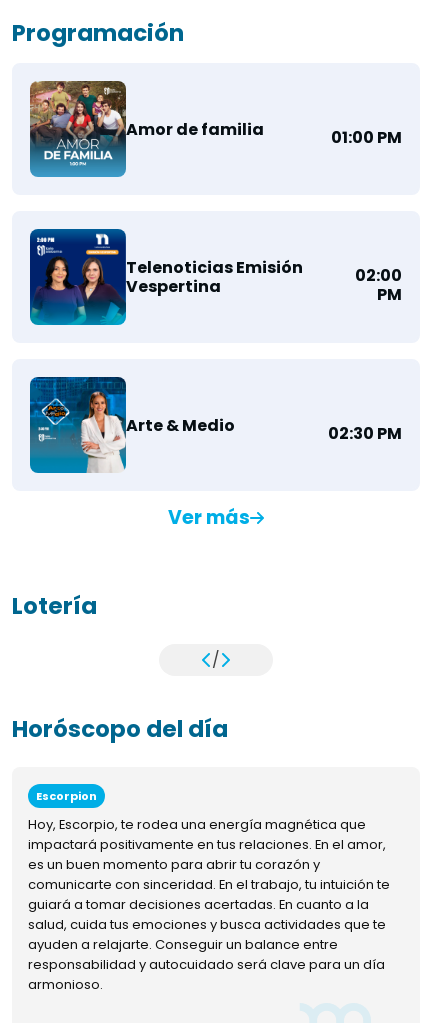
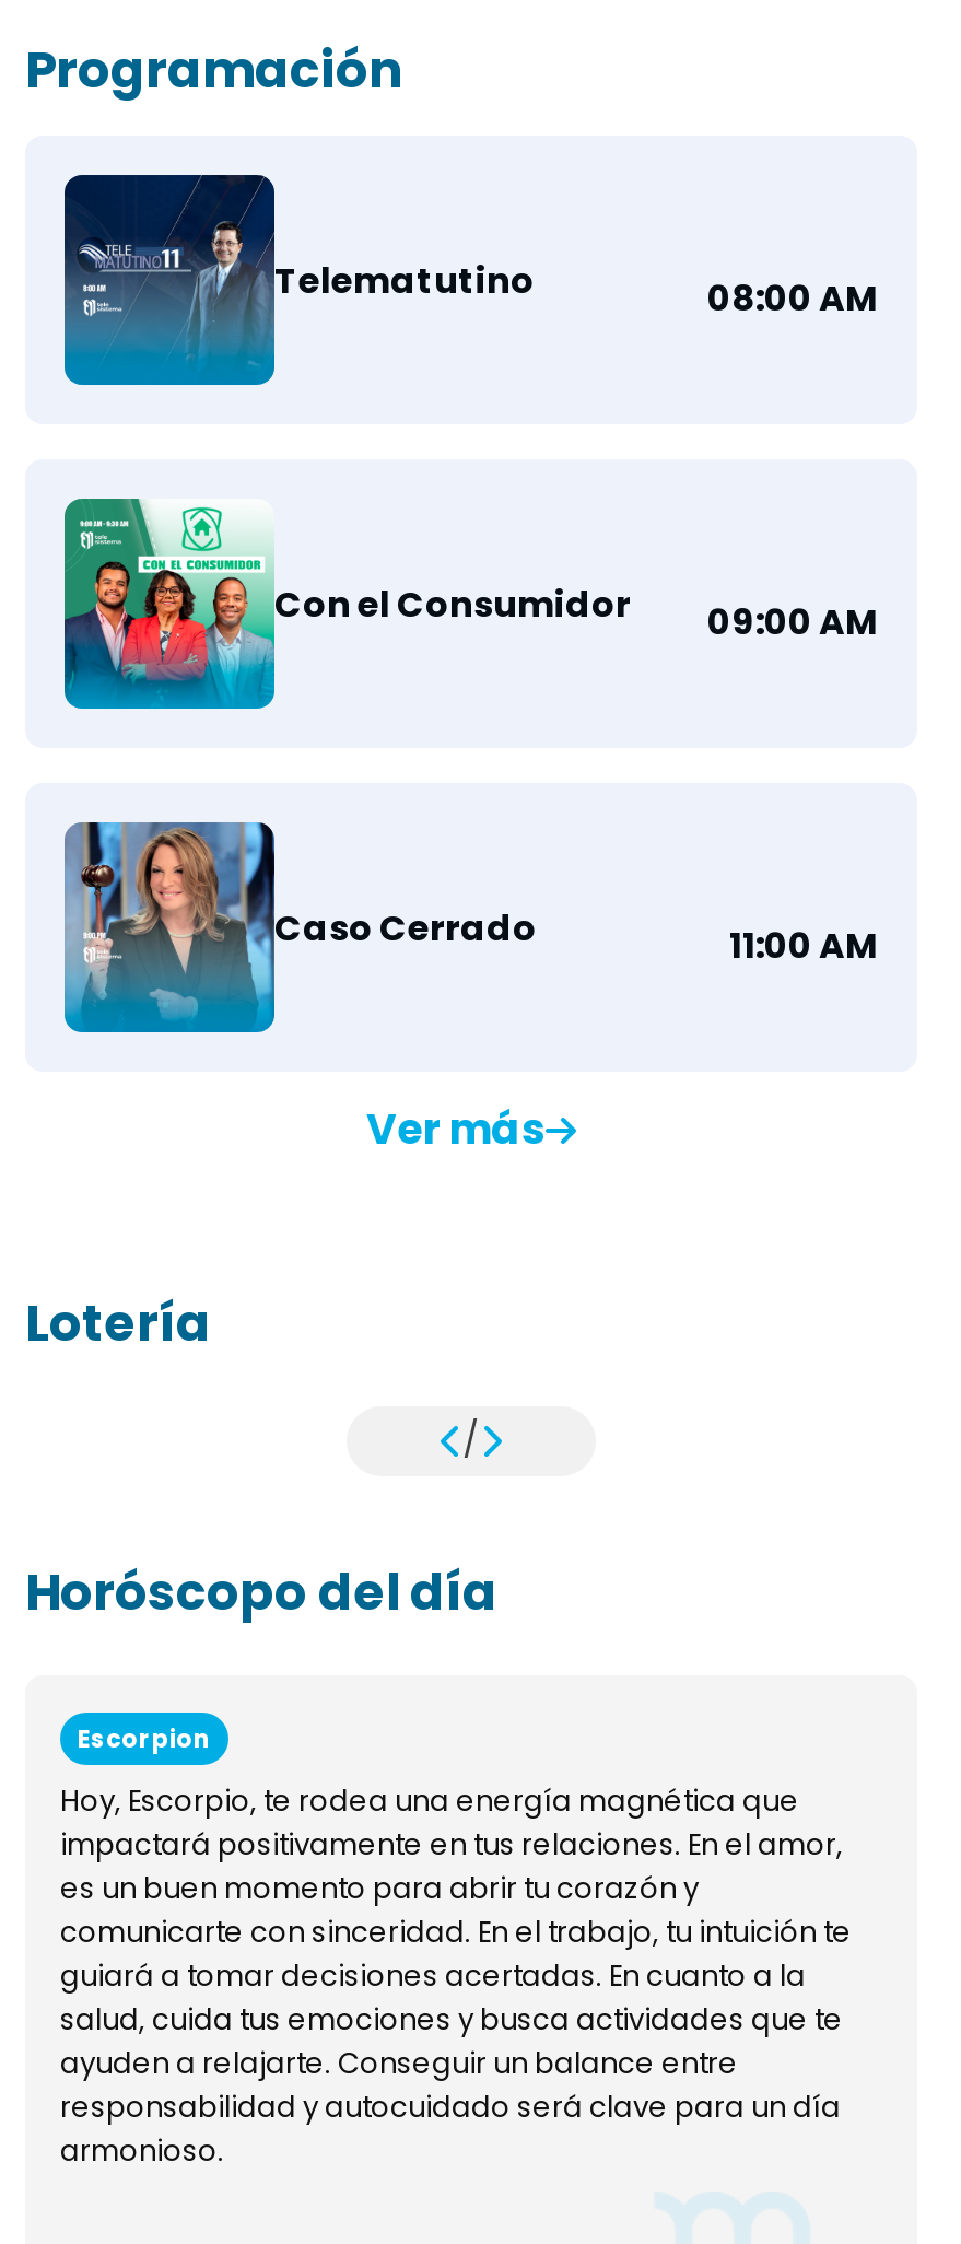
- [image]
- Amor de familia
- 01:00 PM
+ [image]
+ Telematutino
+ 08:00 AM

- [image]
- Telenoticias Emisión
- Vespertina
- 02:00
- PM
+ [image]
+ Con el Consumidor
+ 09:00 AM

- [image]
- Arte & Medio
- 02:30 PM
+ [image]
+ Caso Cerrado
+ 11:00 AM
